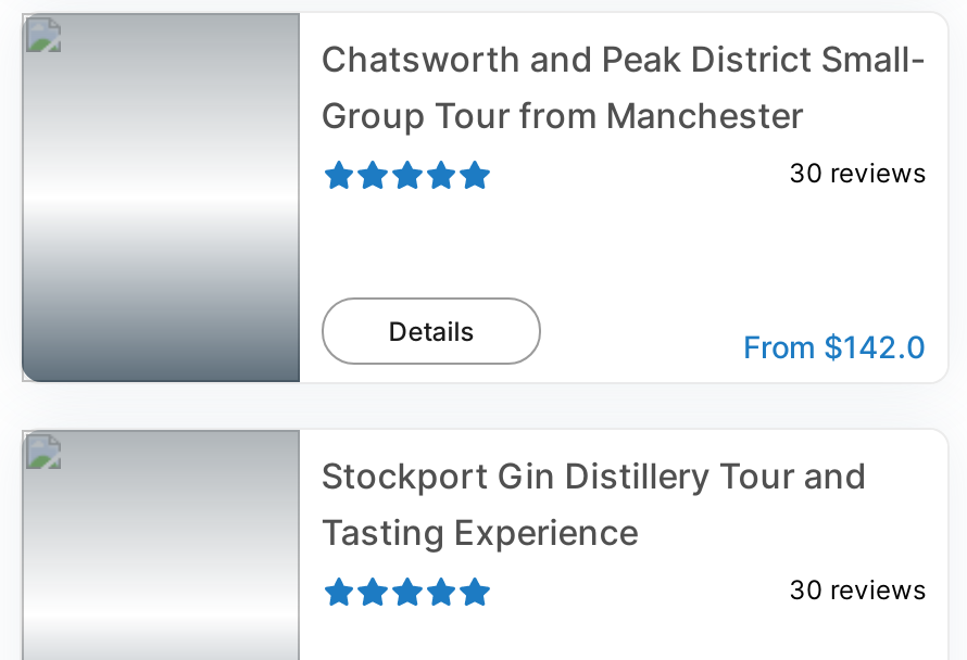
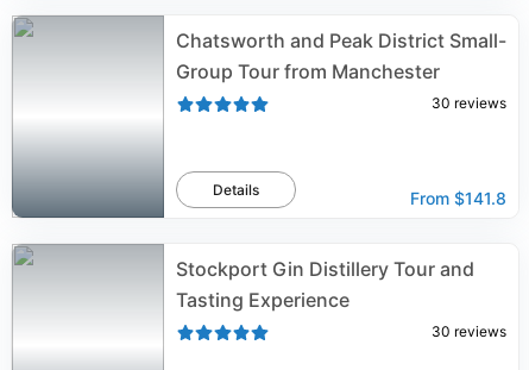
- From $142.0
+ From $141.8
